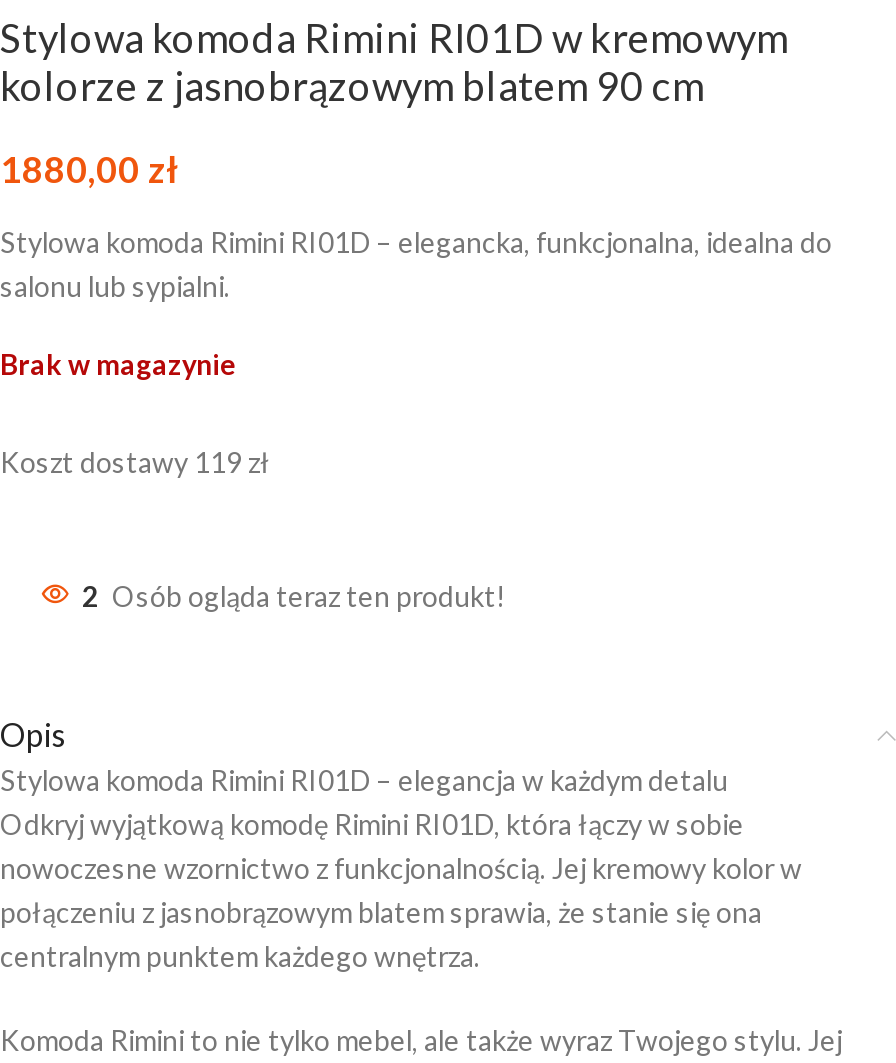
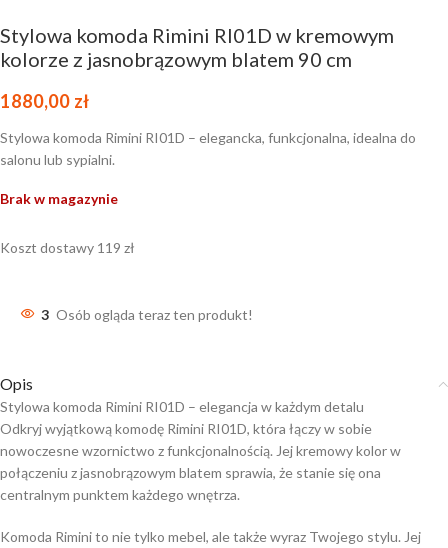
- 2 Osób ogląda teraz ten produkt!
+ 3 Osób ogląda teraz ten produkt!
